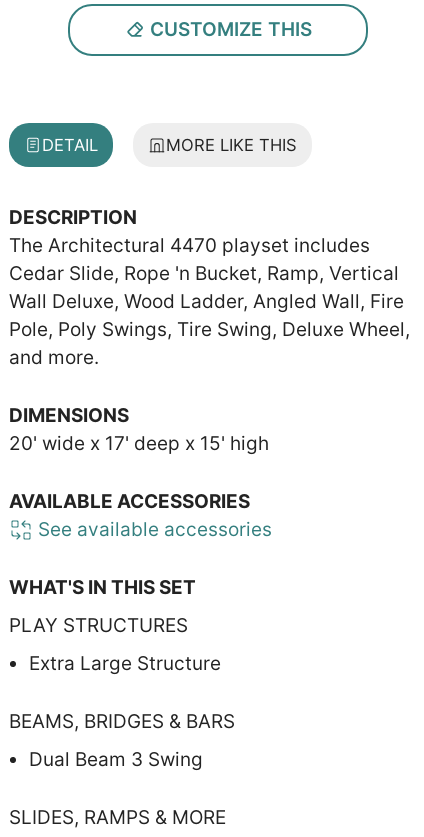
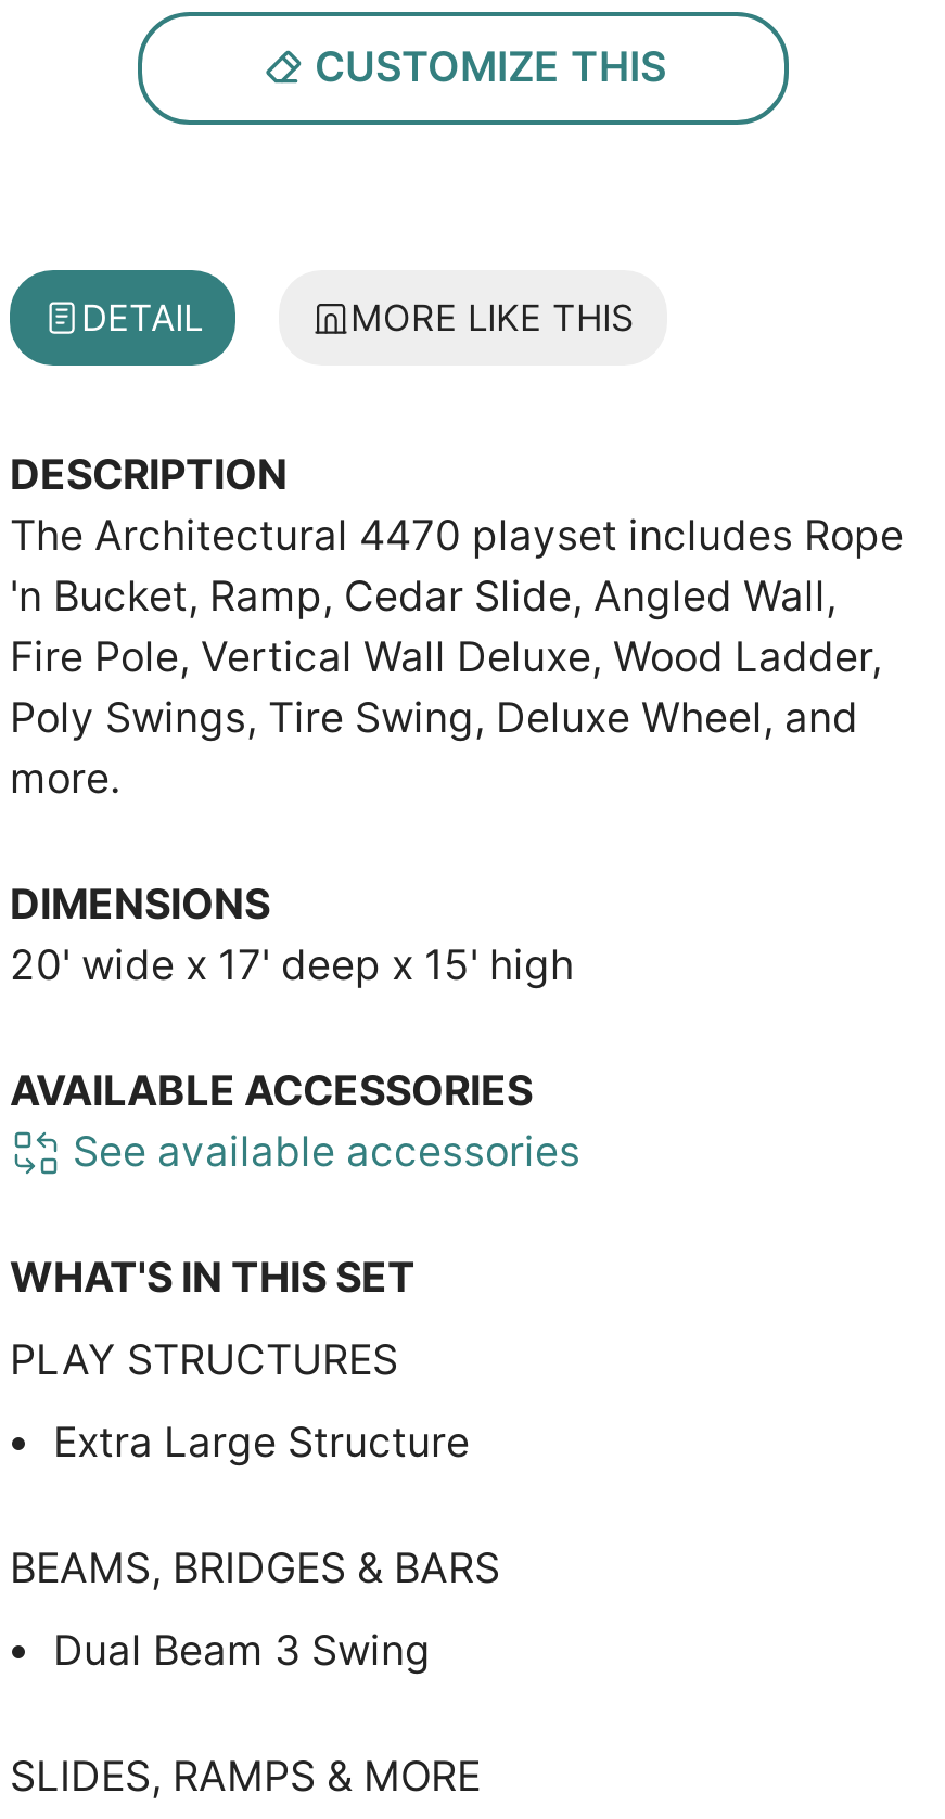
- The Architectural 4470 playset includes
- Cedar Slide, Rope 'n Bucket, Ramp, Vertical
- Wall Deluxe, Wood Ladder, Angled Wall, Fire
- Pole, Poly Swings, Tire Swing, Deluxe Wheel,
- and more.
+ The Architectural 4470 playset includes Rope
+ 'n Bucket, Ramp, Cedar Slide, Angled Wall,
+ Fire Pole, Vertical Wall Deluxe, Wood Ladder,
+ Poly Swings, Tire Swing, Deluxe Wheel, and
+ more.
